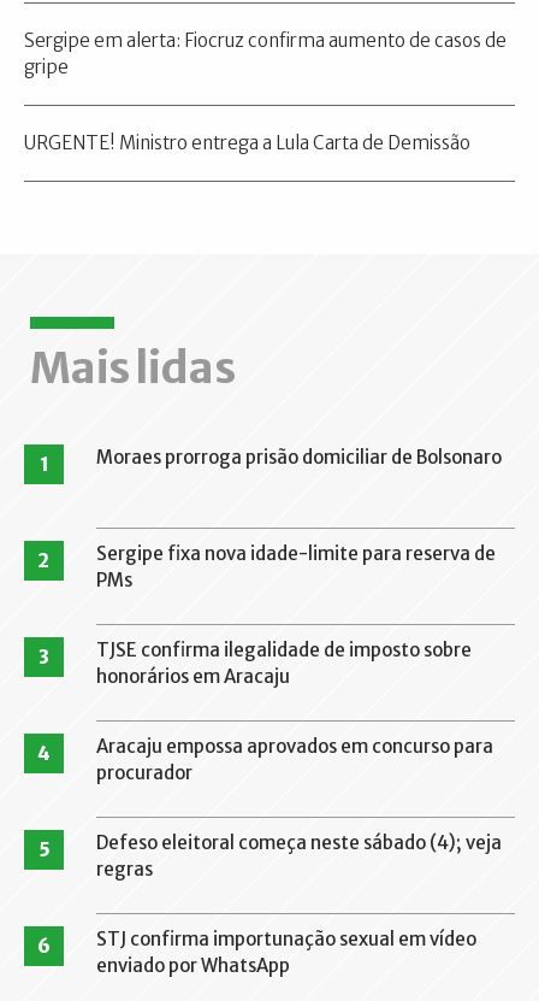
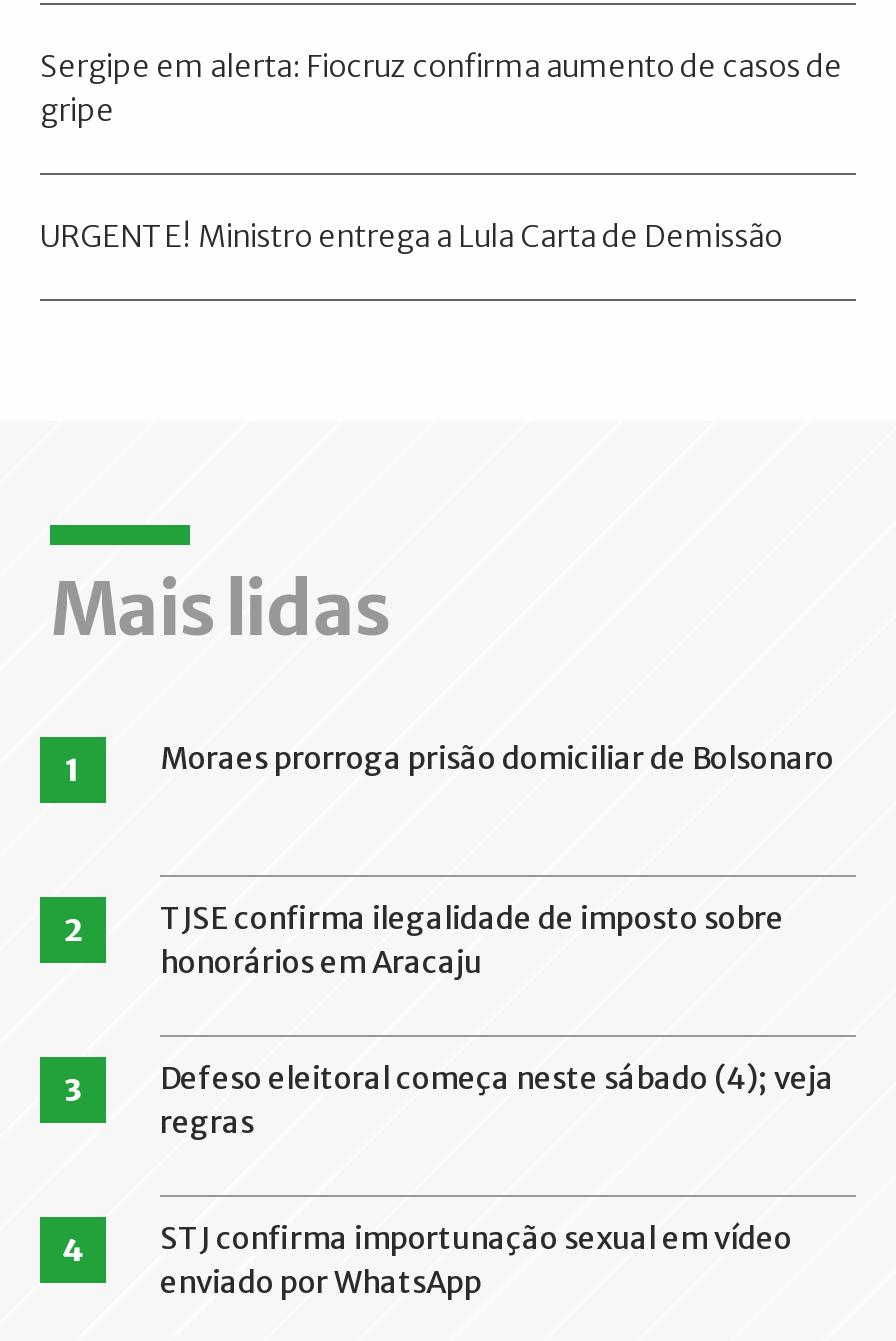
- Sergipe fixa nova idade-limite para reserva de
- PMs
- 3

- 4
- Aracaju empossa aprovados em concurso para
- procurador
- 5
+ 3

- 6 STJ confirma importunação sexual em vídeo
+ 4 STJ confirma importunação sexual em vídeo
